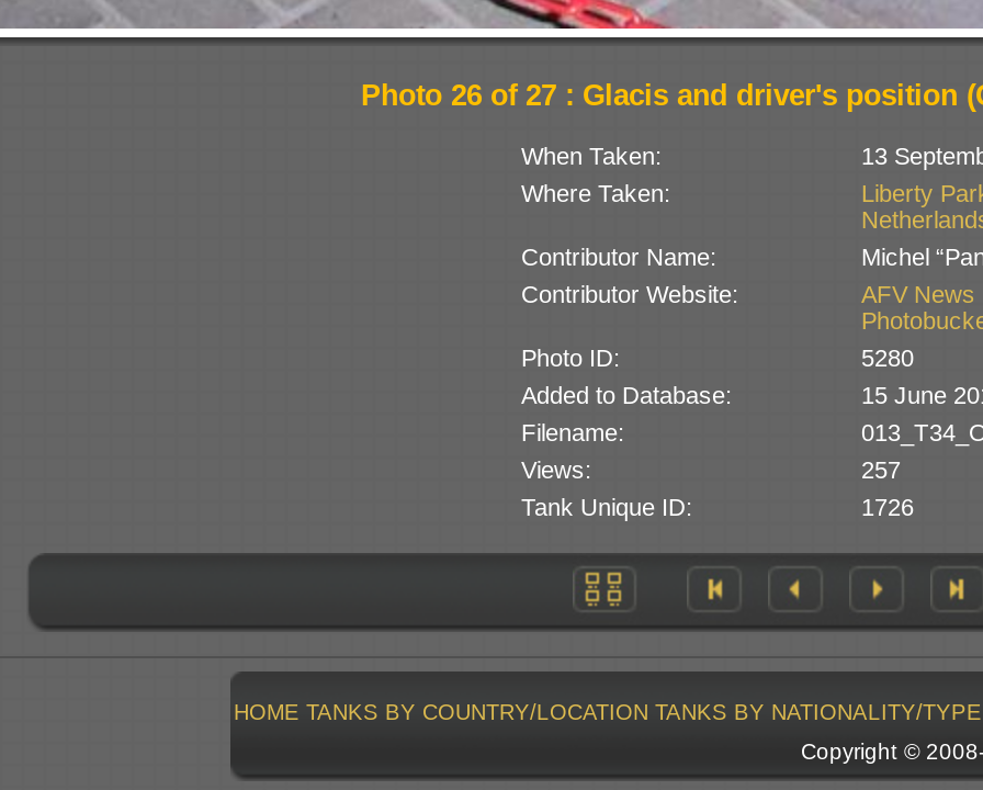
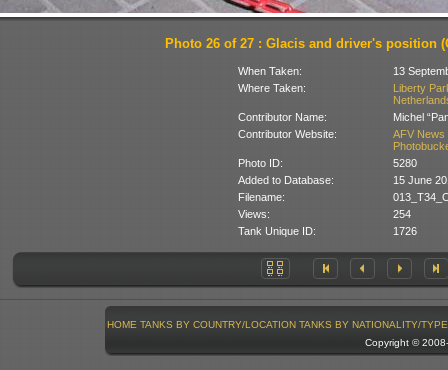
- 257
+ 254
